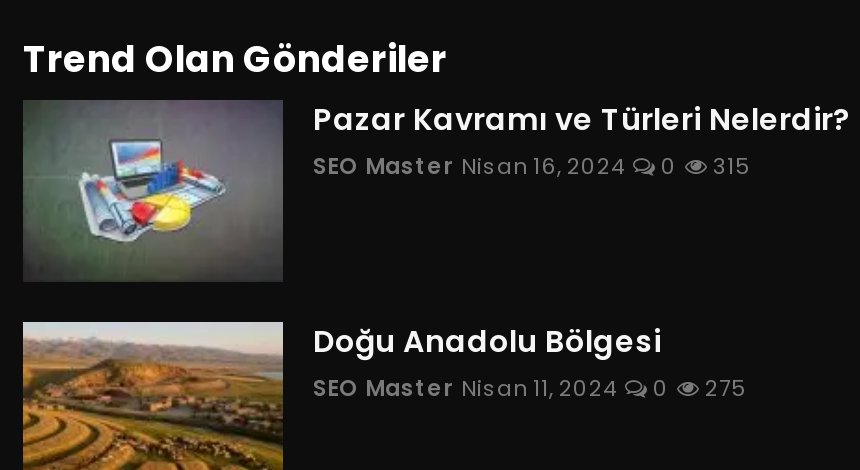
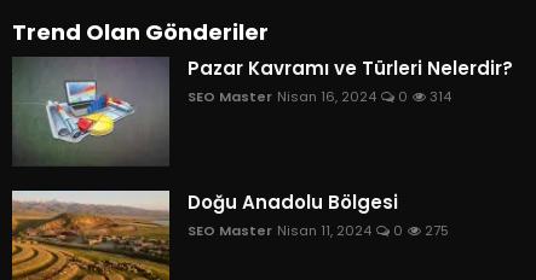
- SEO Master Nisan 16, 2024 0 315
+ SEO Master Nisan 16, 2024 0 314
